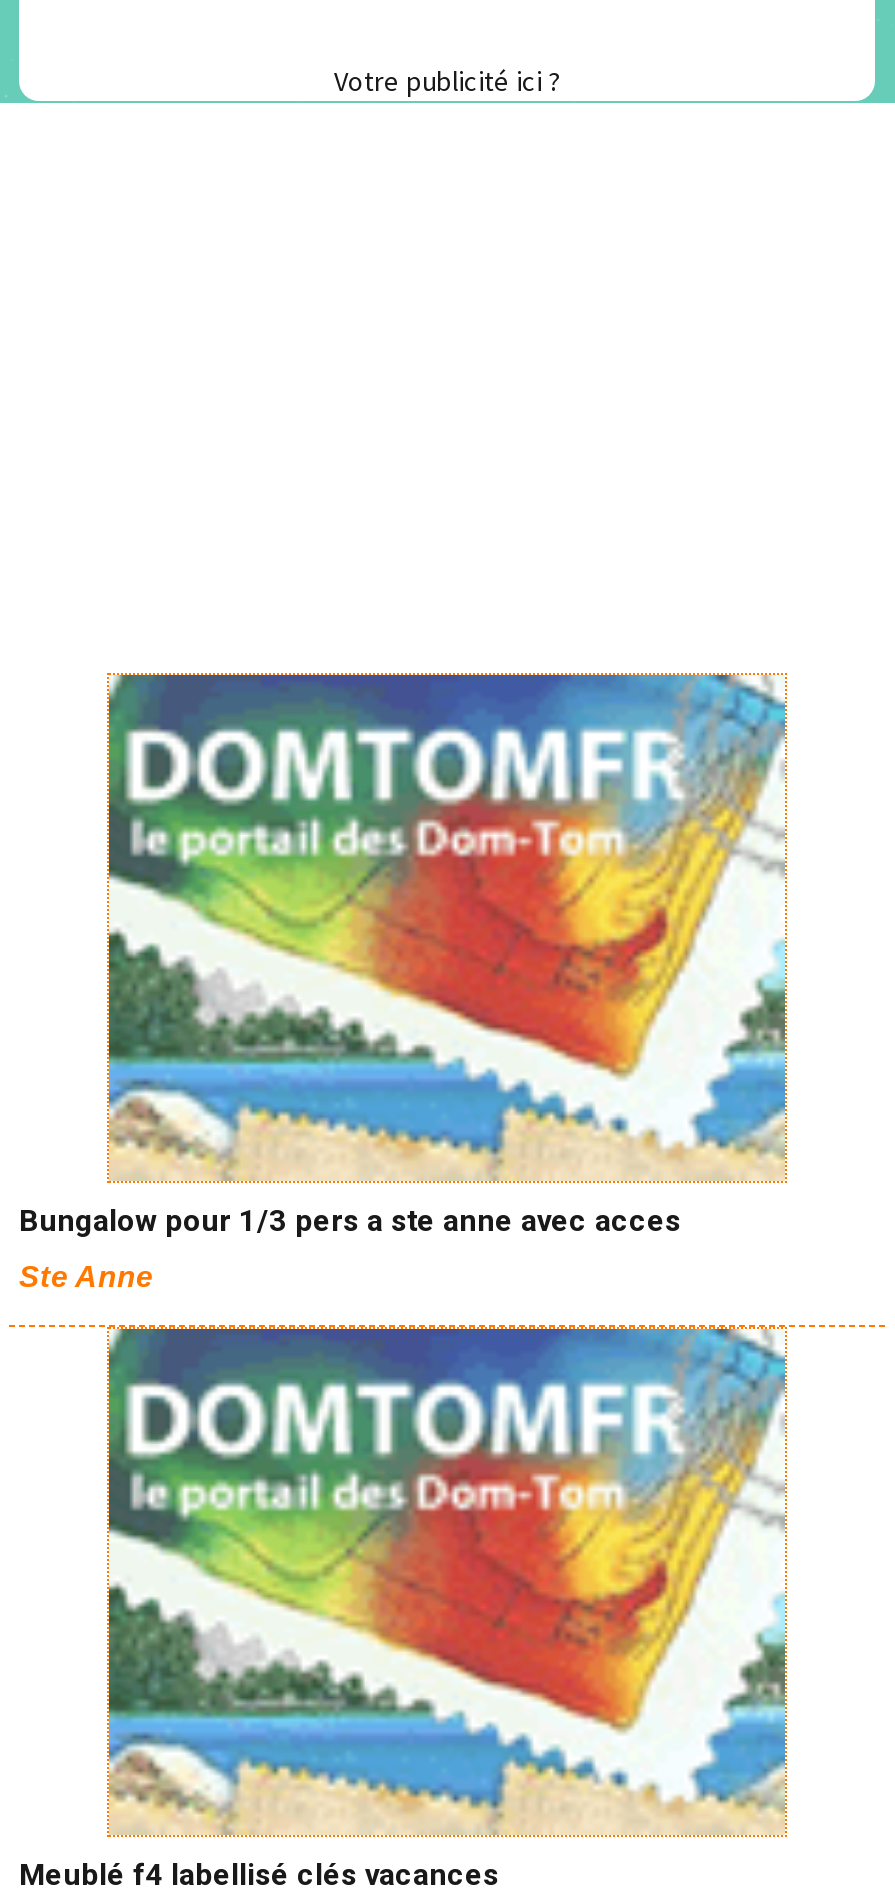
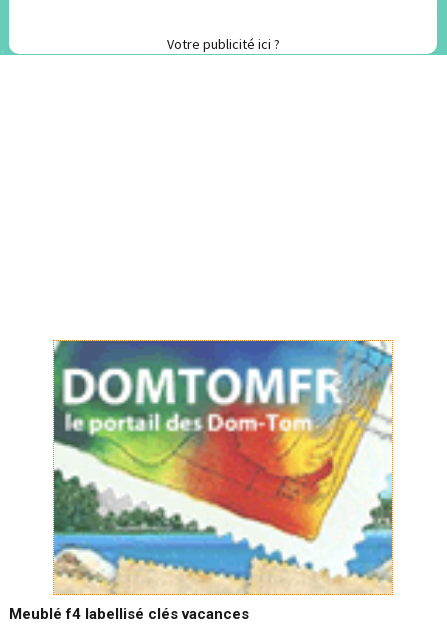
- Bungalow pour 1/3 pers a ste anne avec acces
- Ste Anne
